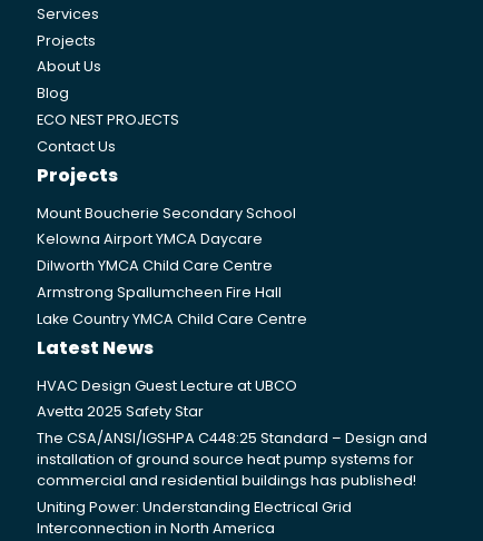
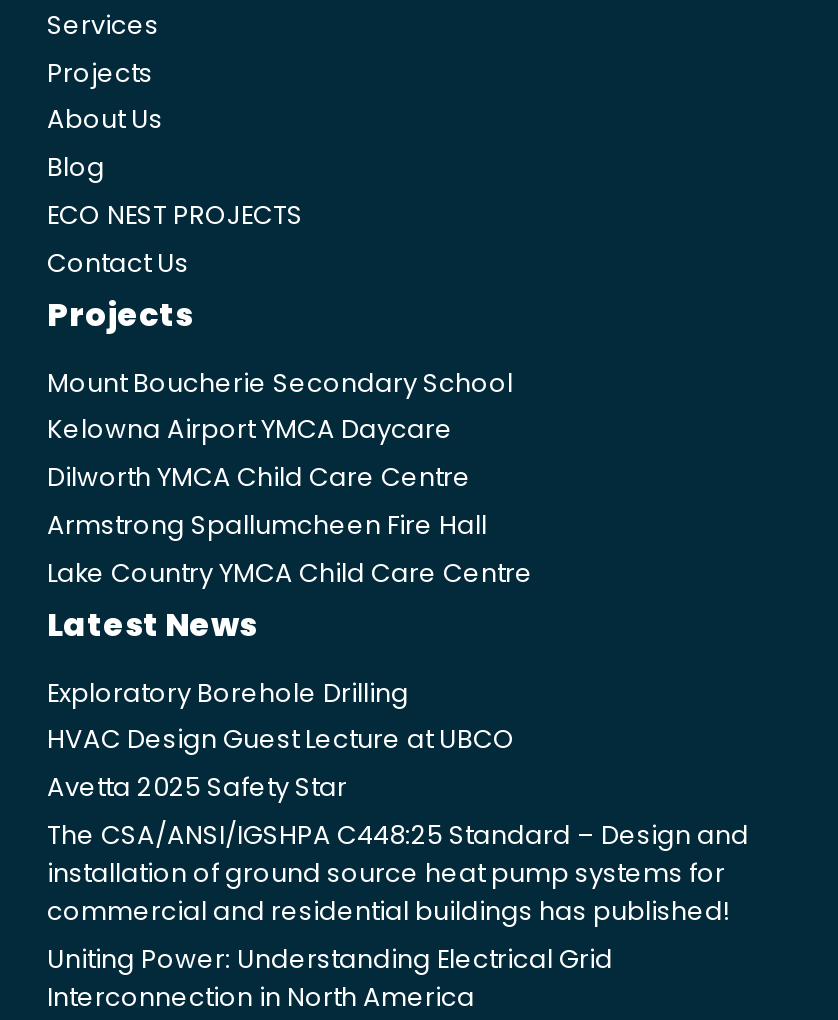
+ Exploratory Borehole Drilling
